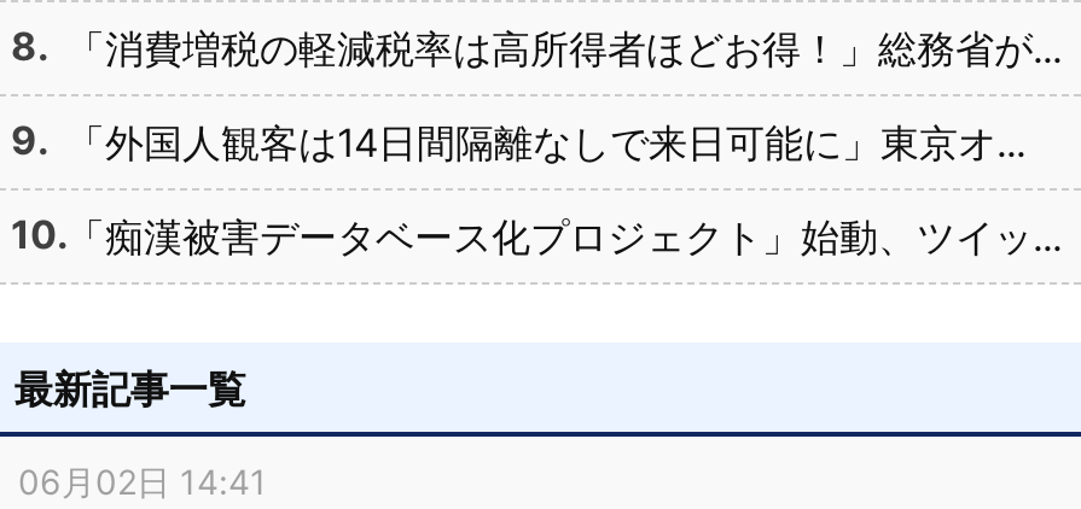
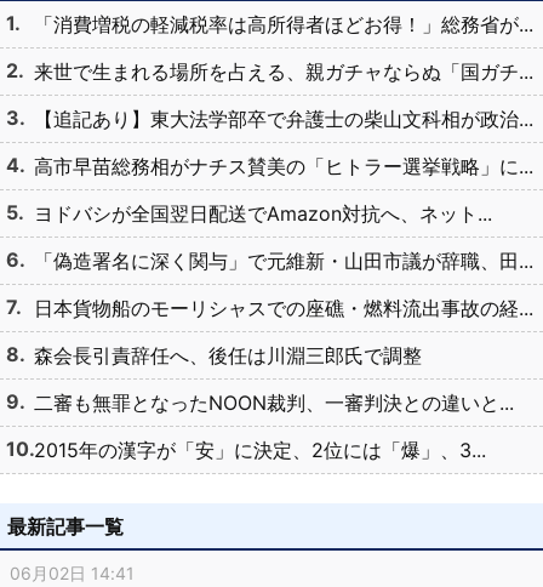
- 「外国人観客は14日間隔離なしで来日可能に」東京オ...
- 「痴漢被害データベース化プロジェクト」始動、ツイッ...
+ 来世で生まれる場所を占える、親ガチャならぬ「国ガチ...
+ 【追記あり】東大法学部卒で弁護士の柴山文科相が政治...
+ 高市早苗総務相がナチス賛美の「ヒトラー選挙戦略」に...
+ ヨドバシが全国翌日配送でAmazon対抗へ、ネット...
+ 「偽造署名に深く関与」で元維新・山田市議が辞職、田...
+ 日本貨物船のモーリシャスでの座礁・燃料流出事故の経...
+ 森会長引責辞任へ、後任は川淵三郎氏で調整
+ 二審も無罪となったNOON裁判、一審判決との違いと...
+ 2015年の漢字が「安」に決定、2位には「爆」、3...
